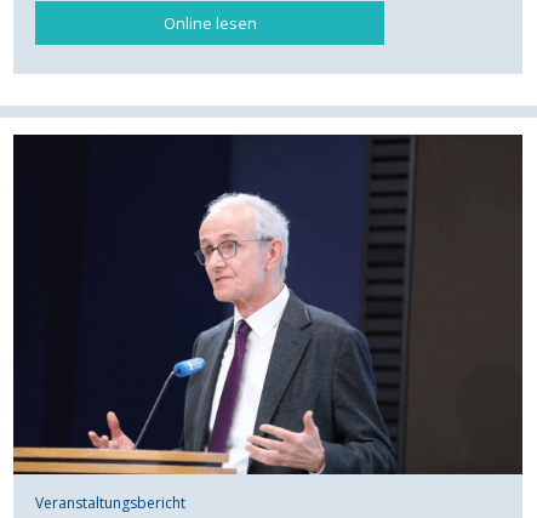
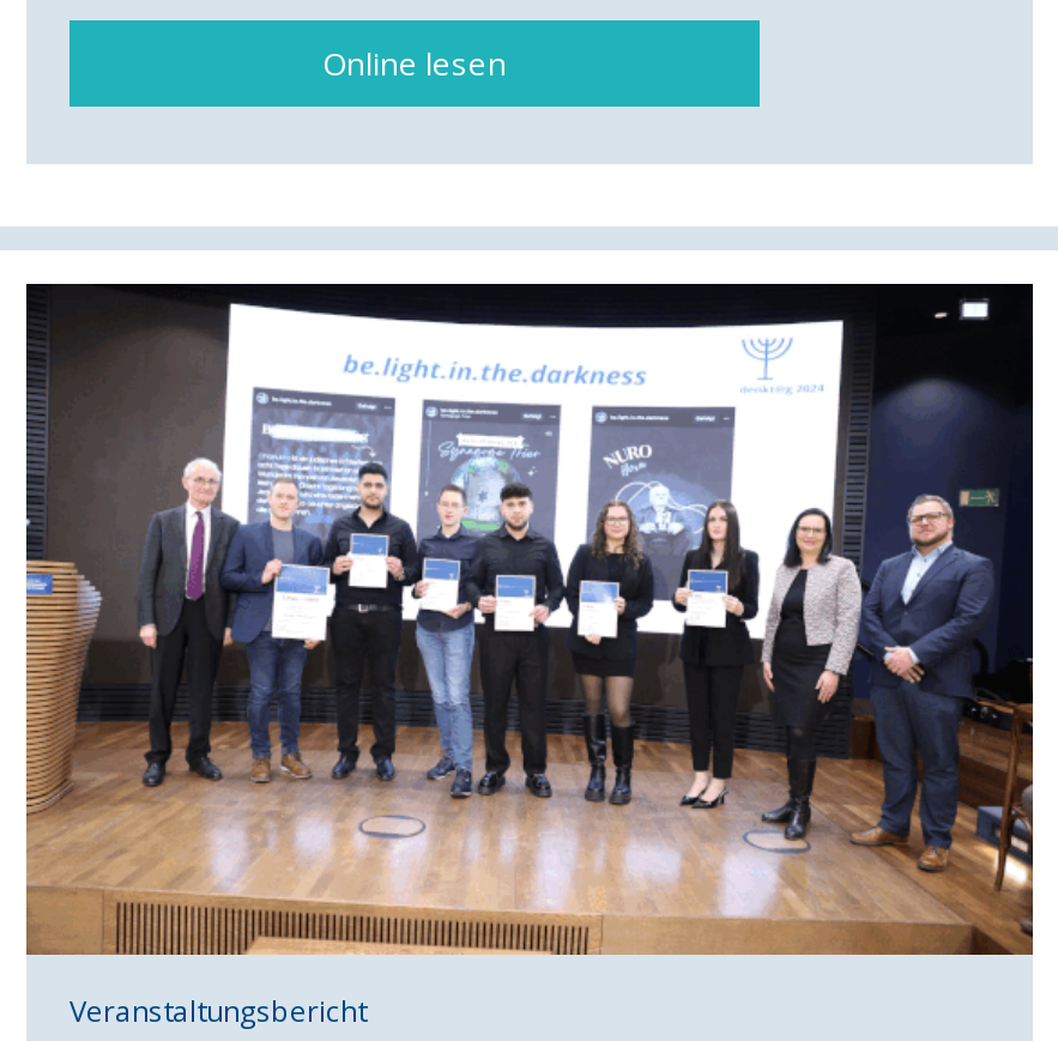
- [image]
+ [image]
